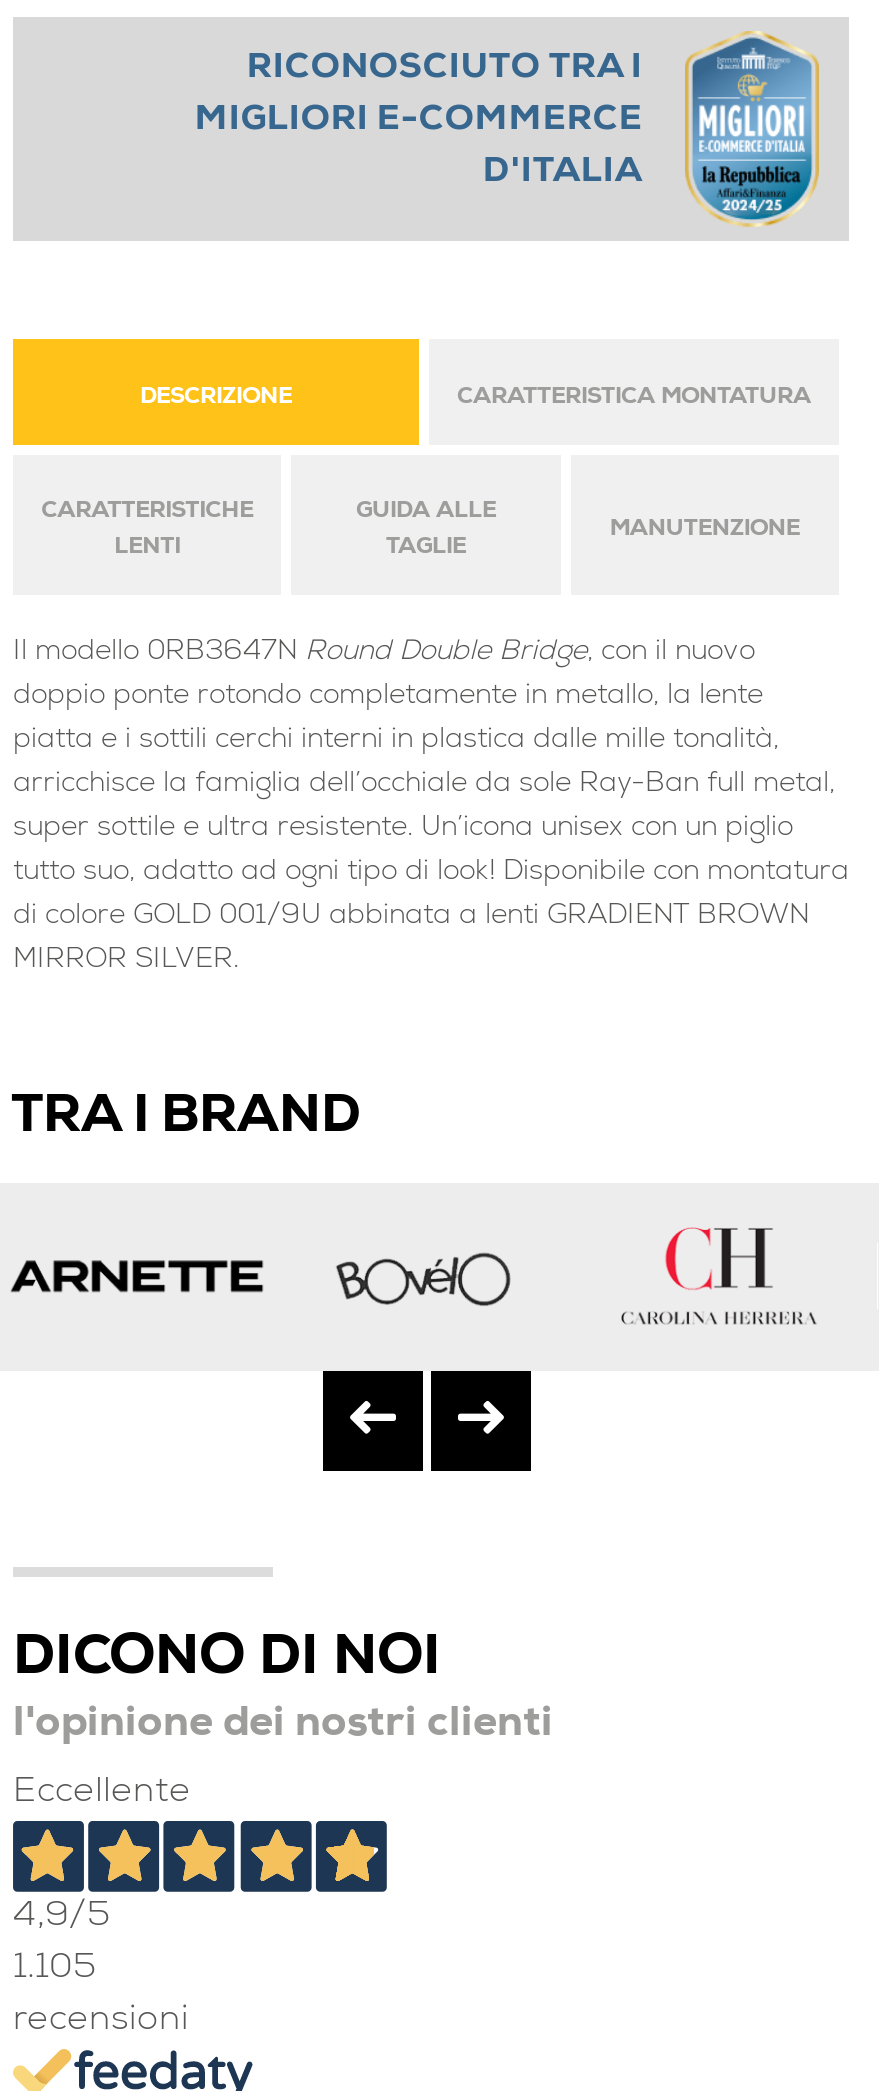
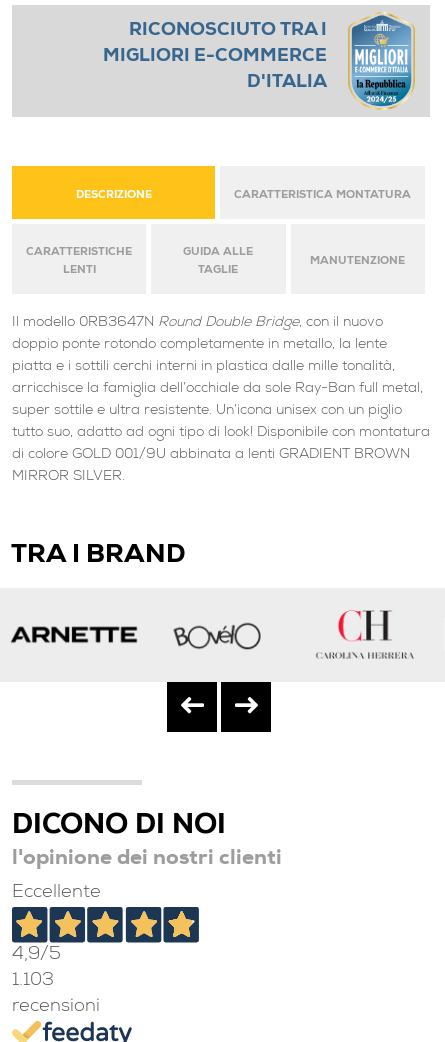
- 1.105
+ 1.103
